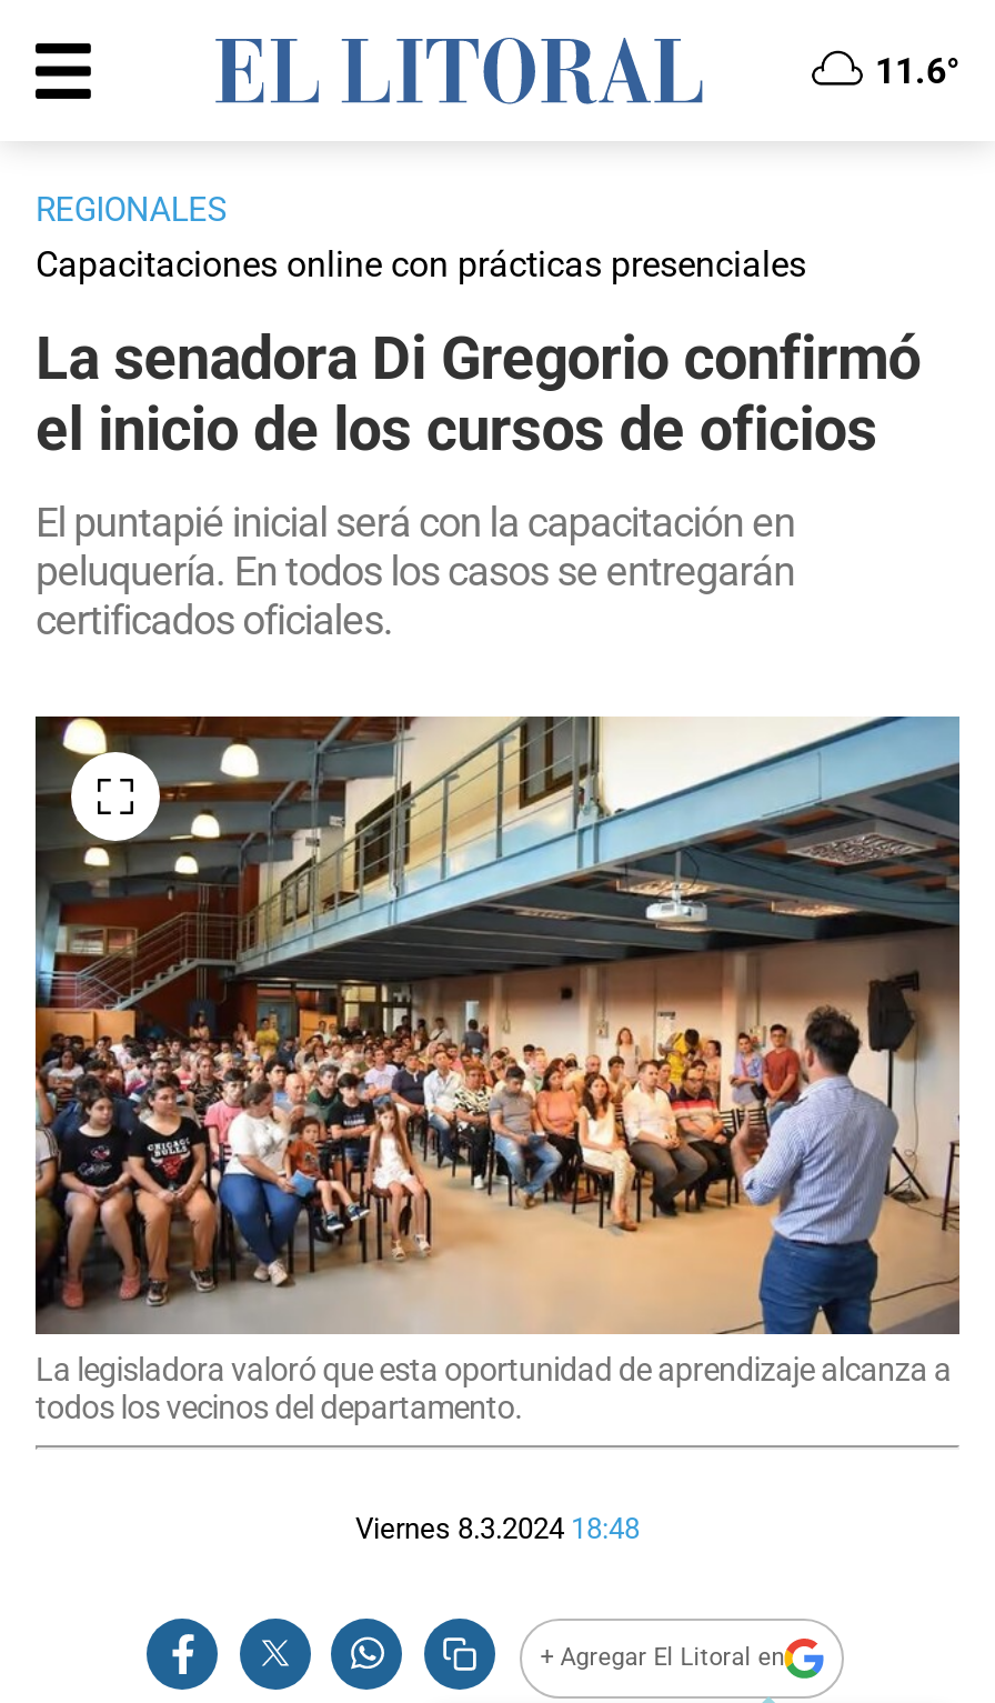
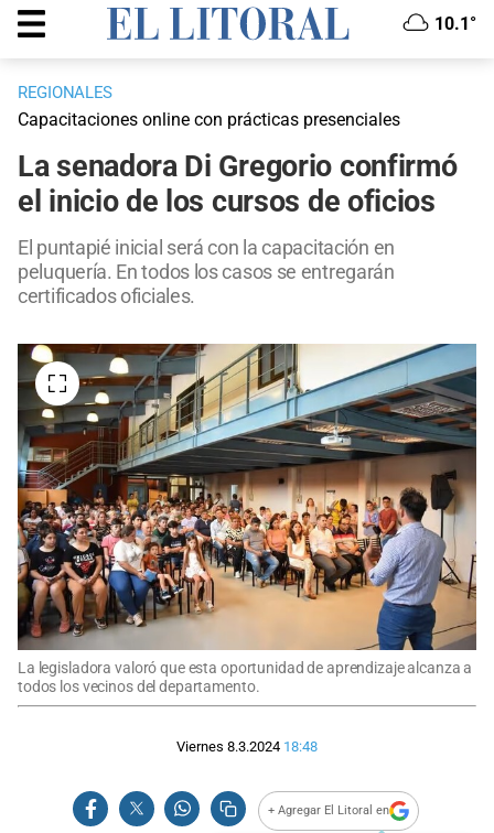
- 11.6°
+ 10.1°
